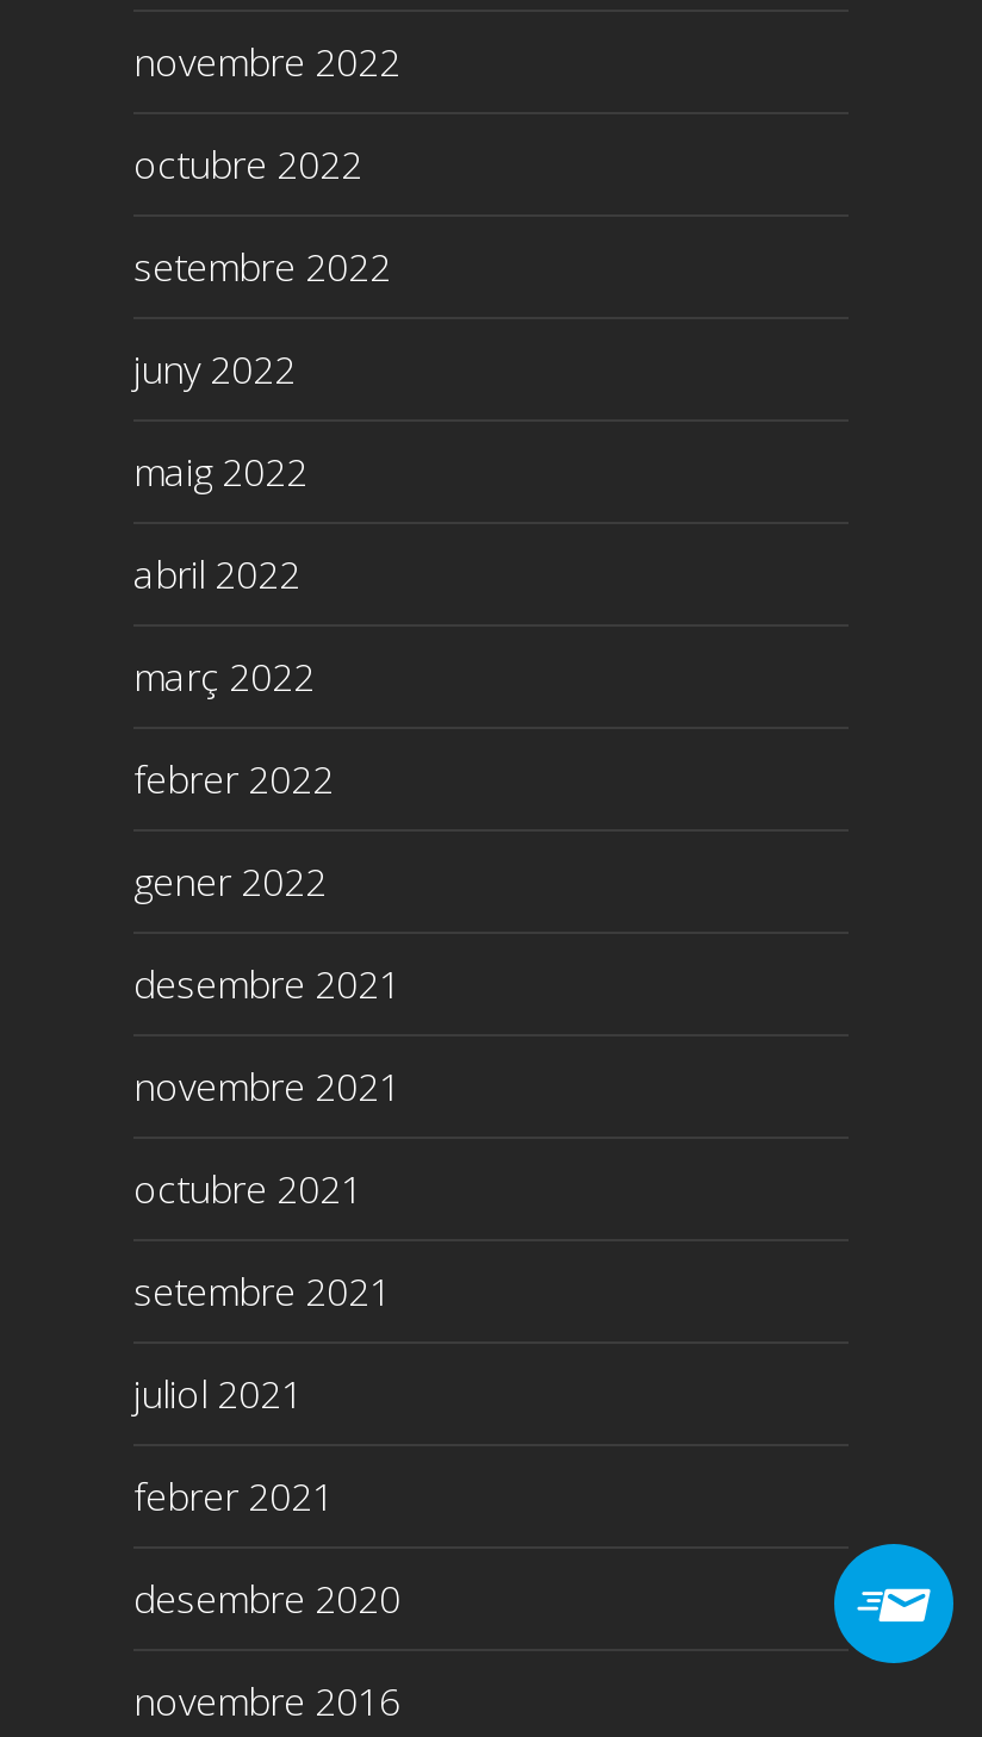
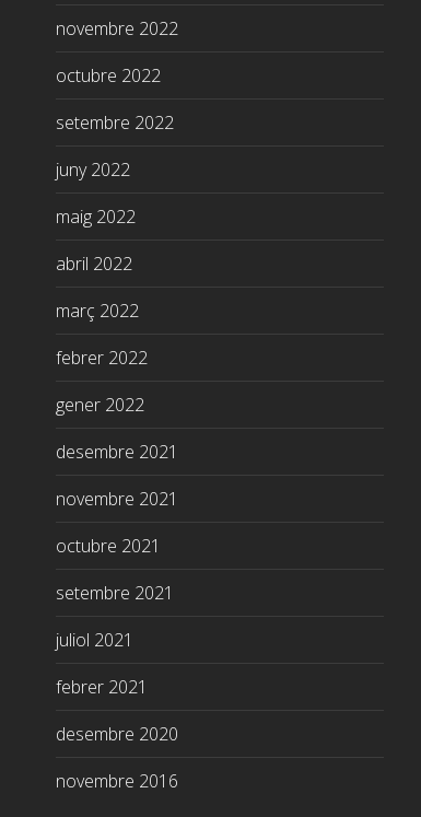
- [image]
